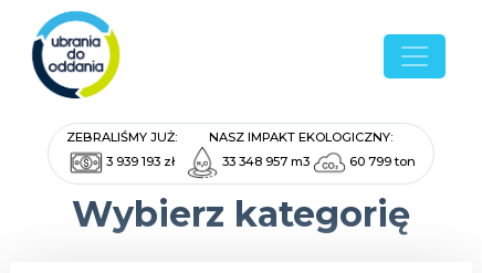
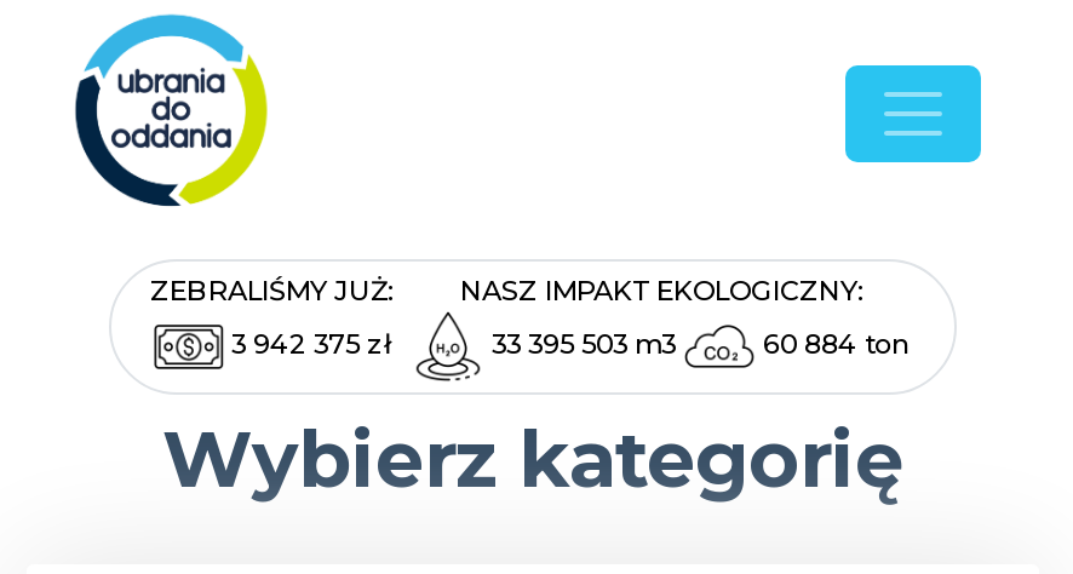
- 3 939 193 zł
+ 3 942 375 zł

- 33 348 957 m3
+ 33 395 503 m3

- 60 799 ton
+ 60 884 ton
